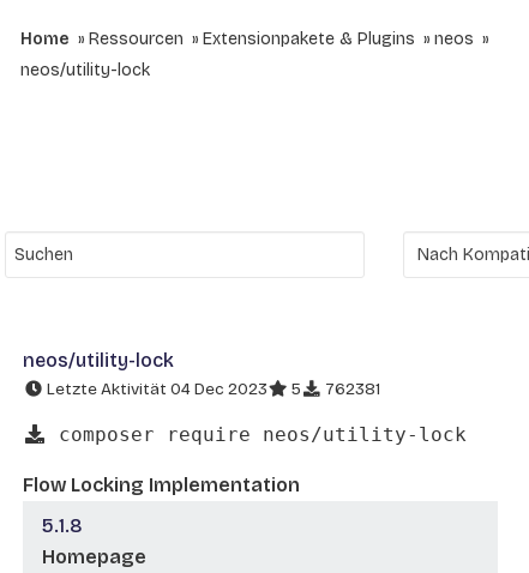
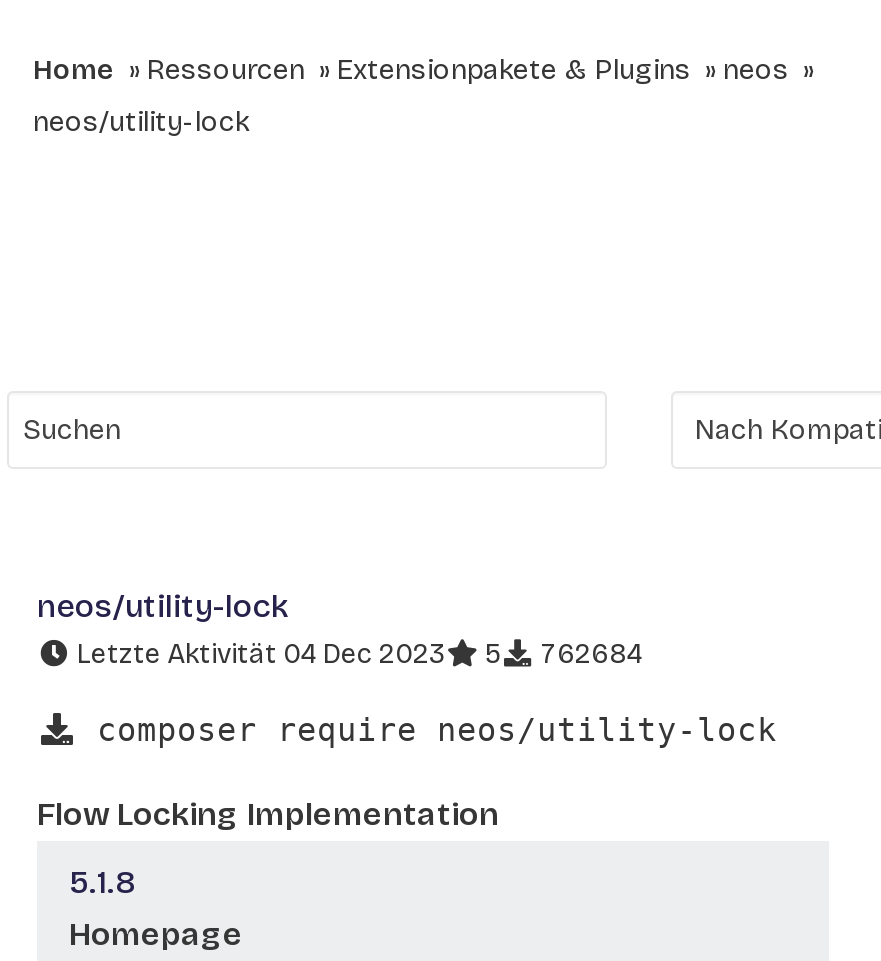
- Letzte Aktivität 04 Dec 2023 5 762381
+ Letzte Aktivität 04 Dec 2023 5 762684
